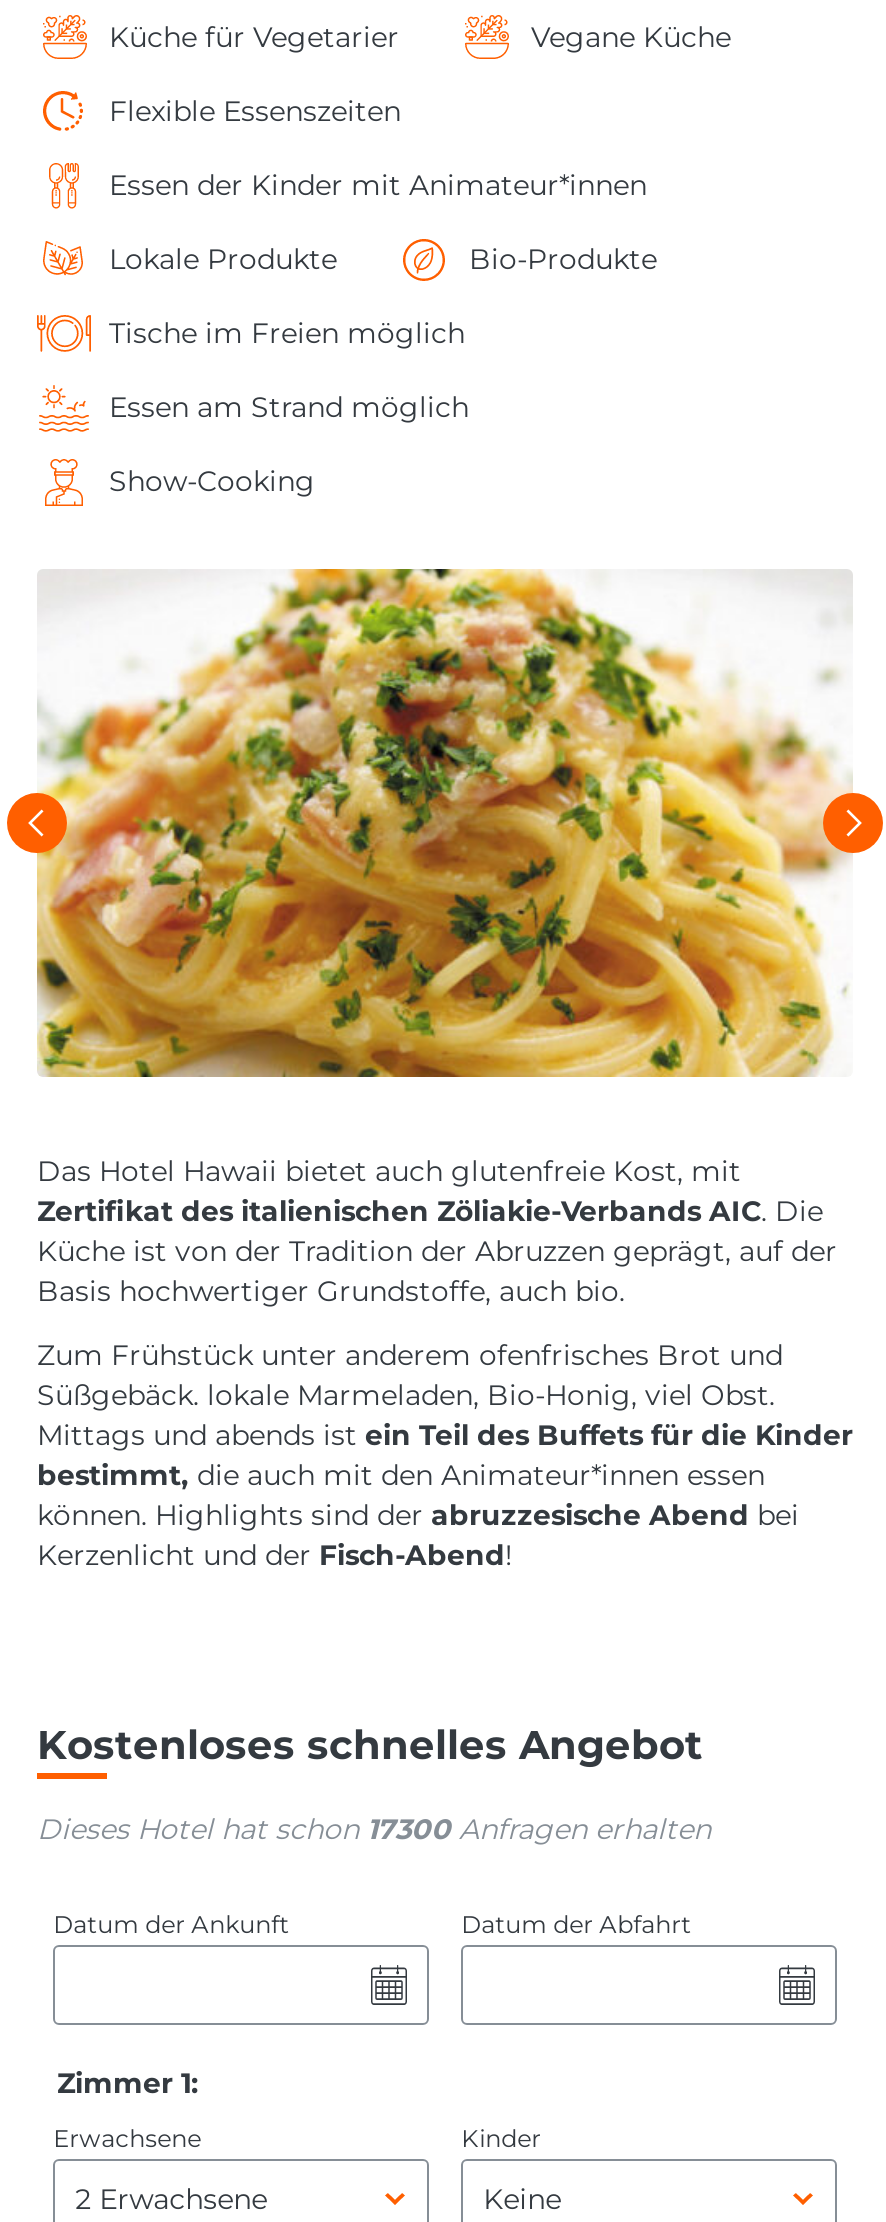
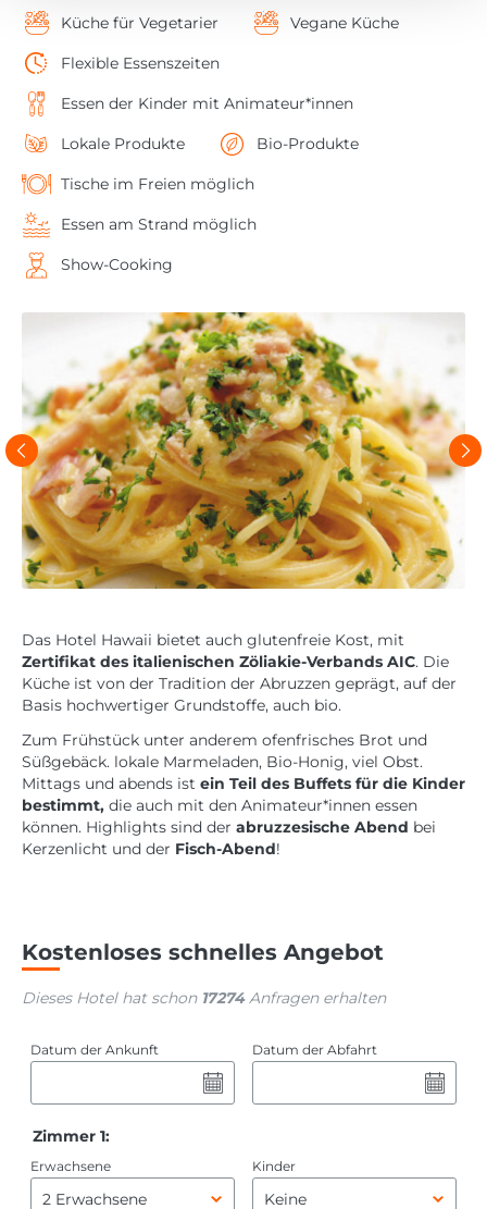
- Dieses Hotel hat schon 17300 Anfragen erhalten
+ Dieses Hotel hat schon 17274 Anfragen erhalten
